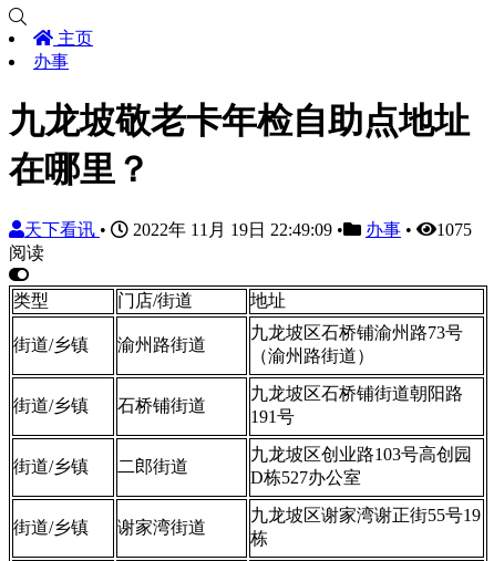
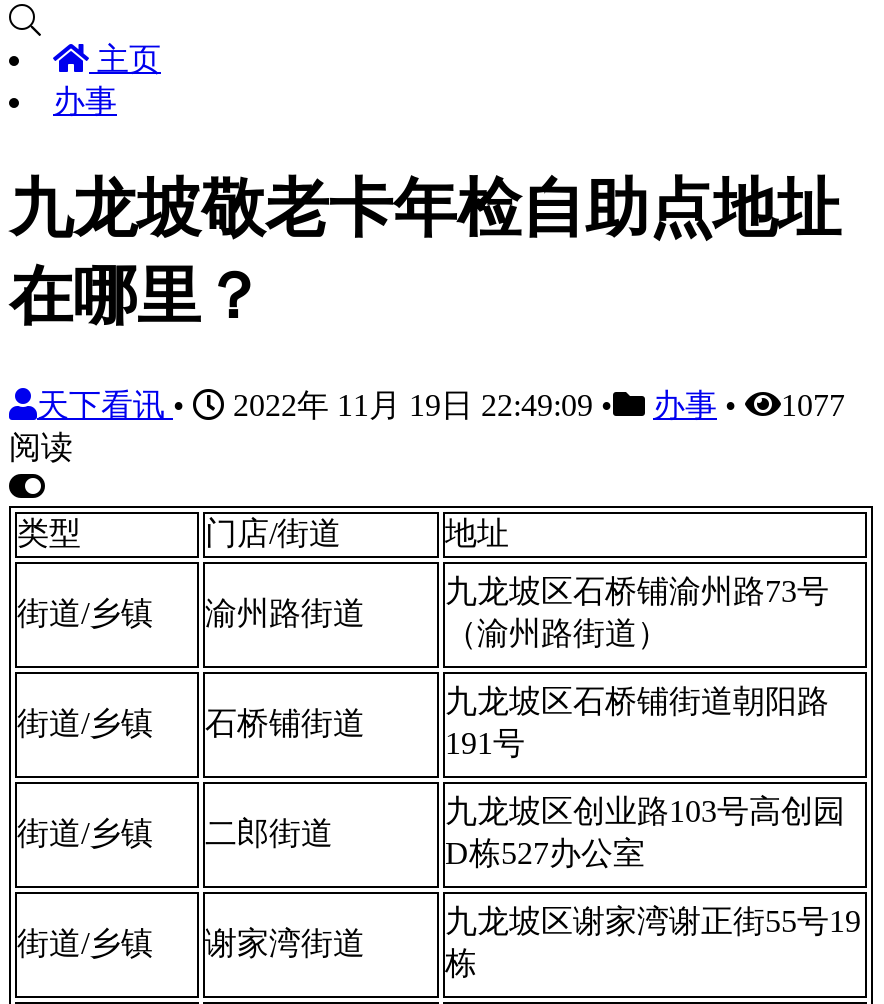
- 天下看讯• 2022年 11月 19日 22:49:09 • 办事 • 1075
+ 天下看讯• 2022年 11月 19日 22:49:09 • 办事 • 1077
